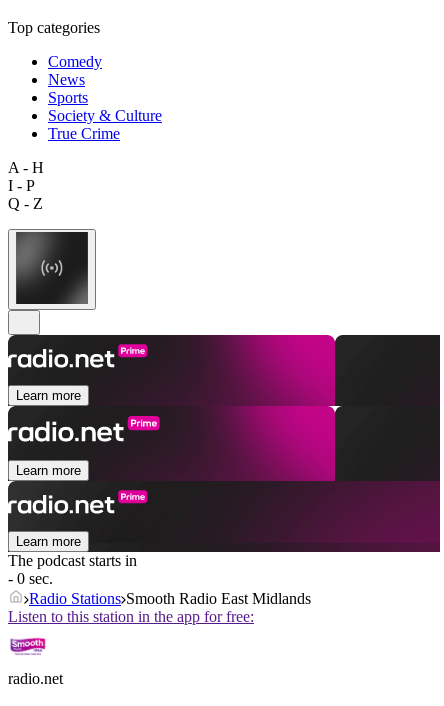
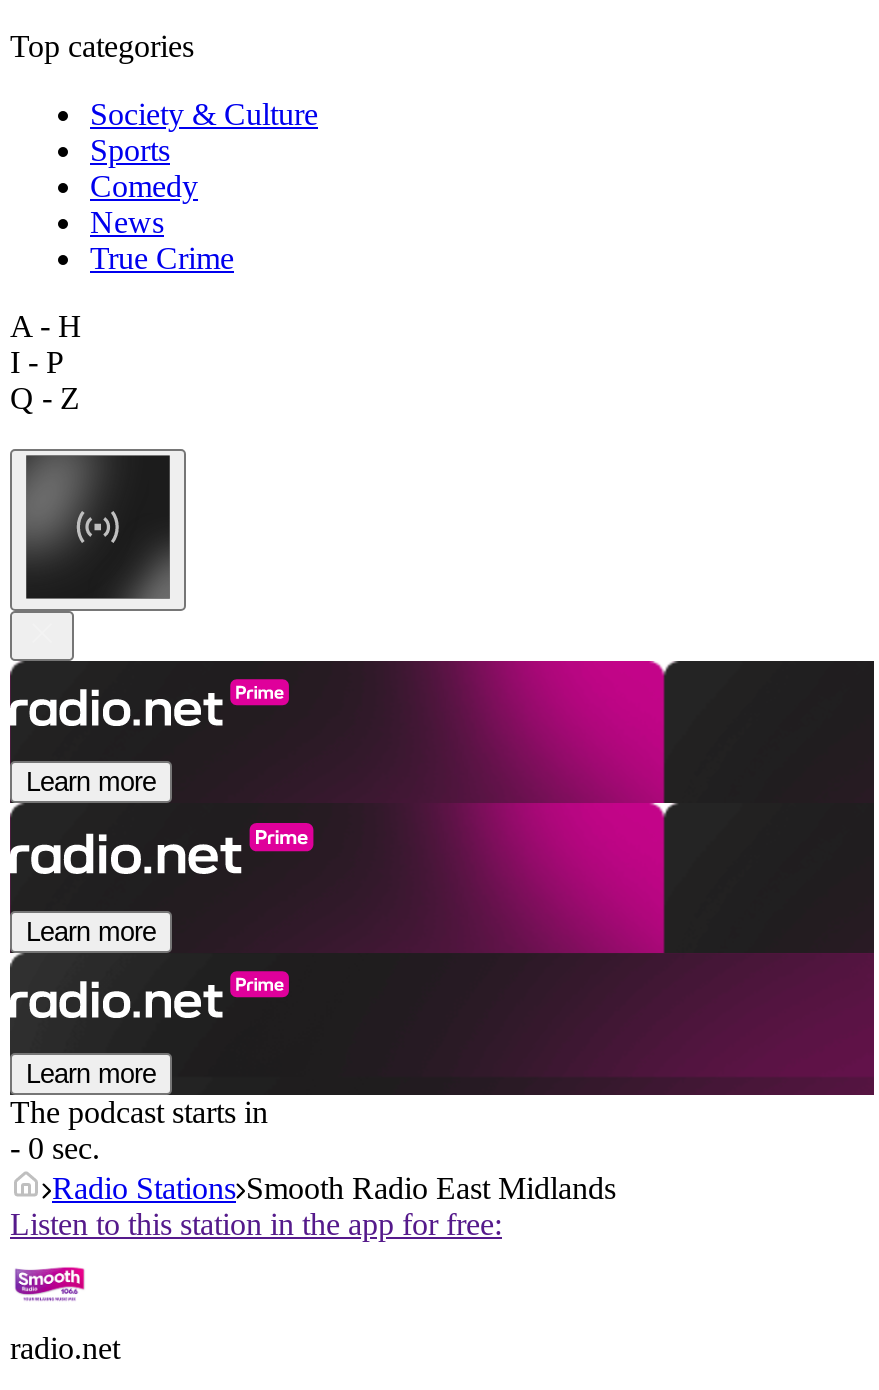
moved down: Comedy | News

moved up: Sports | Society & Culture
